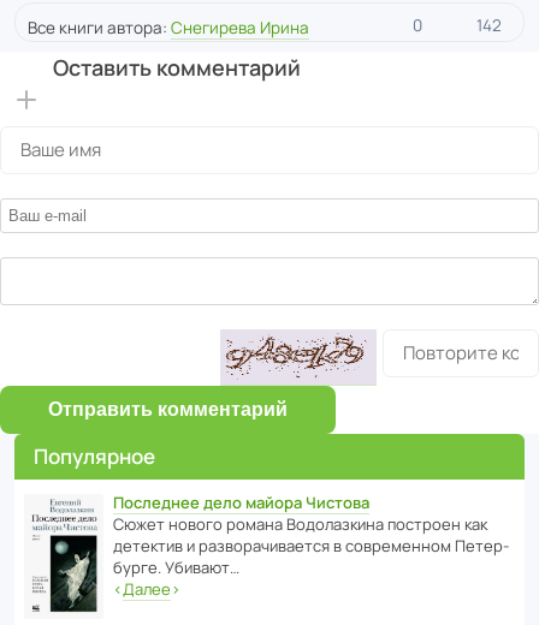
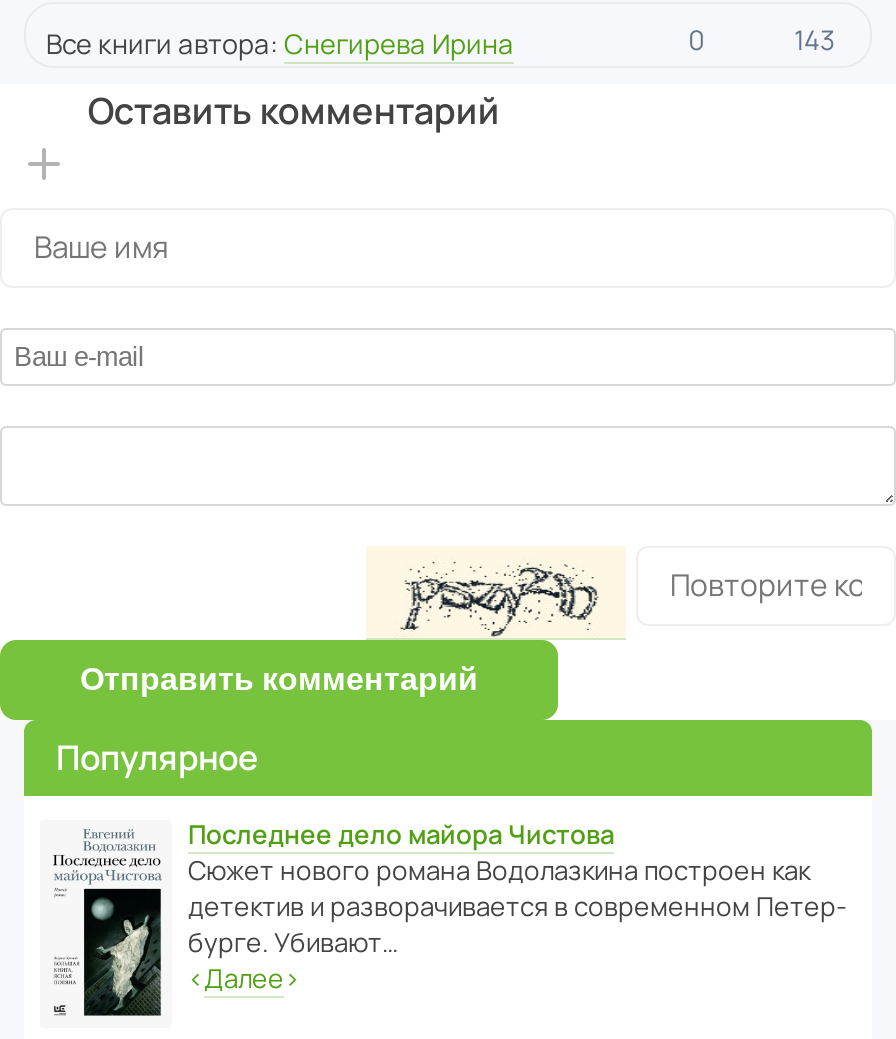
- 142
+ 143

- [image]
+ [image]
